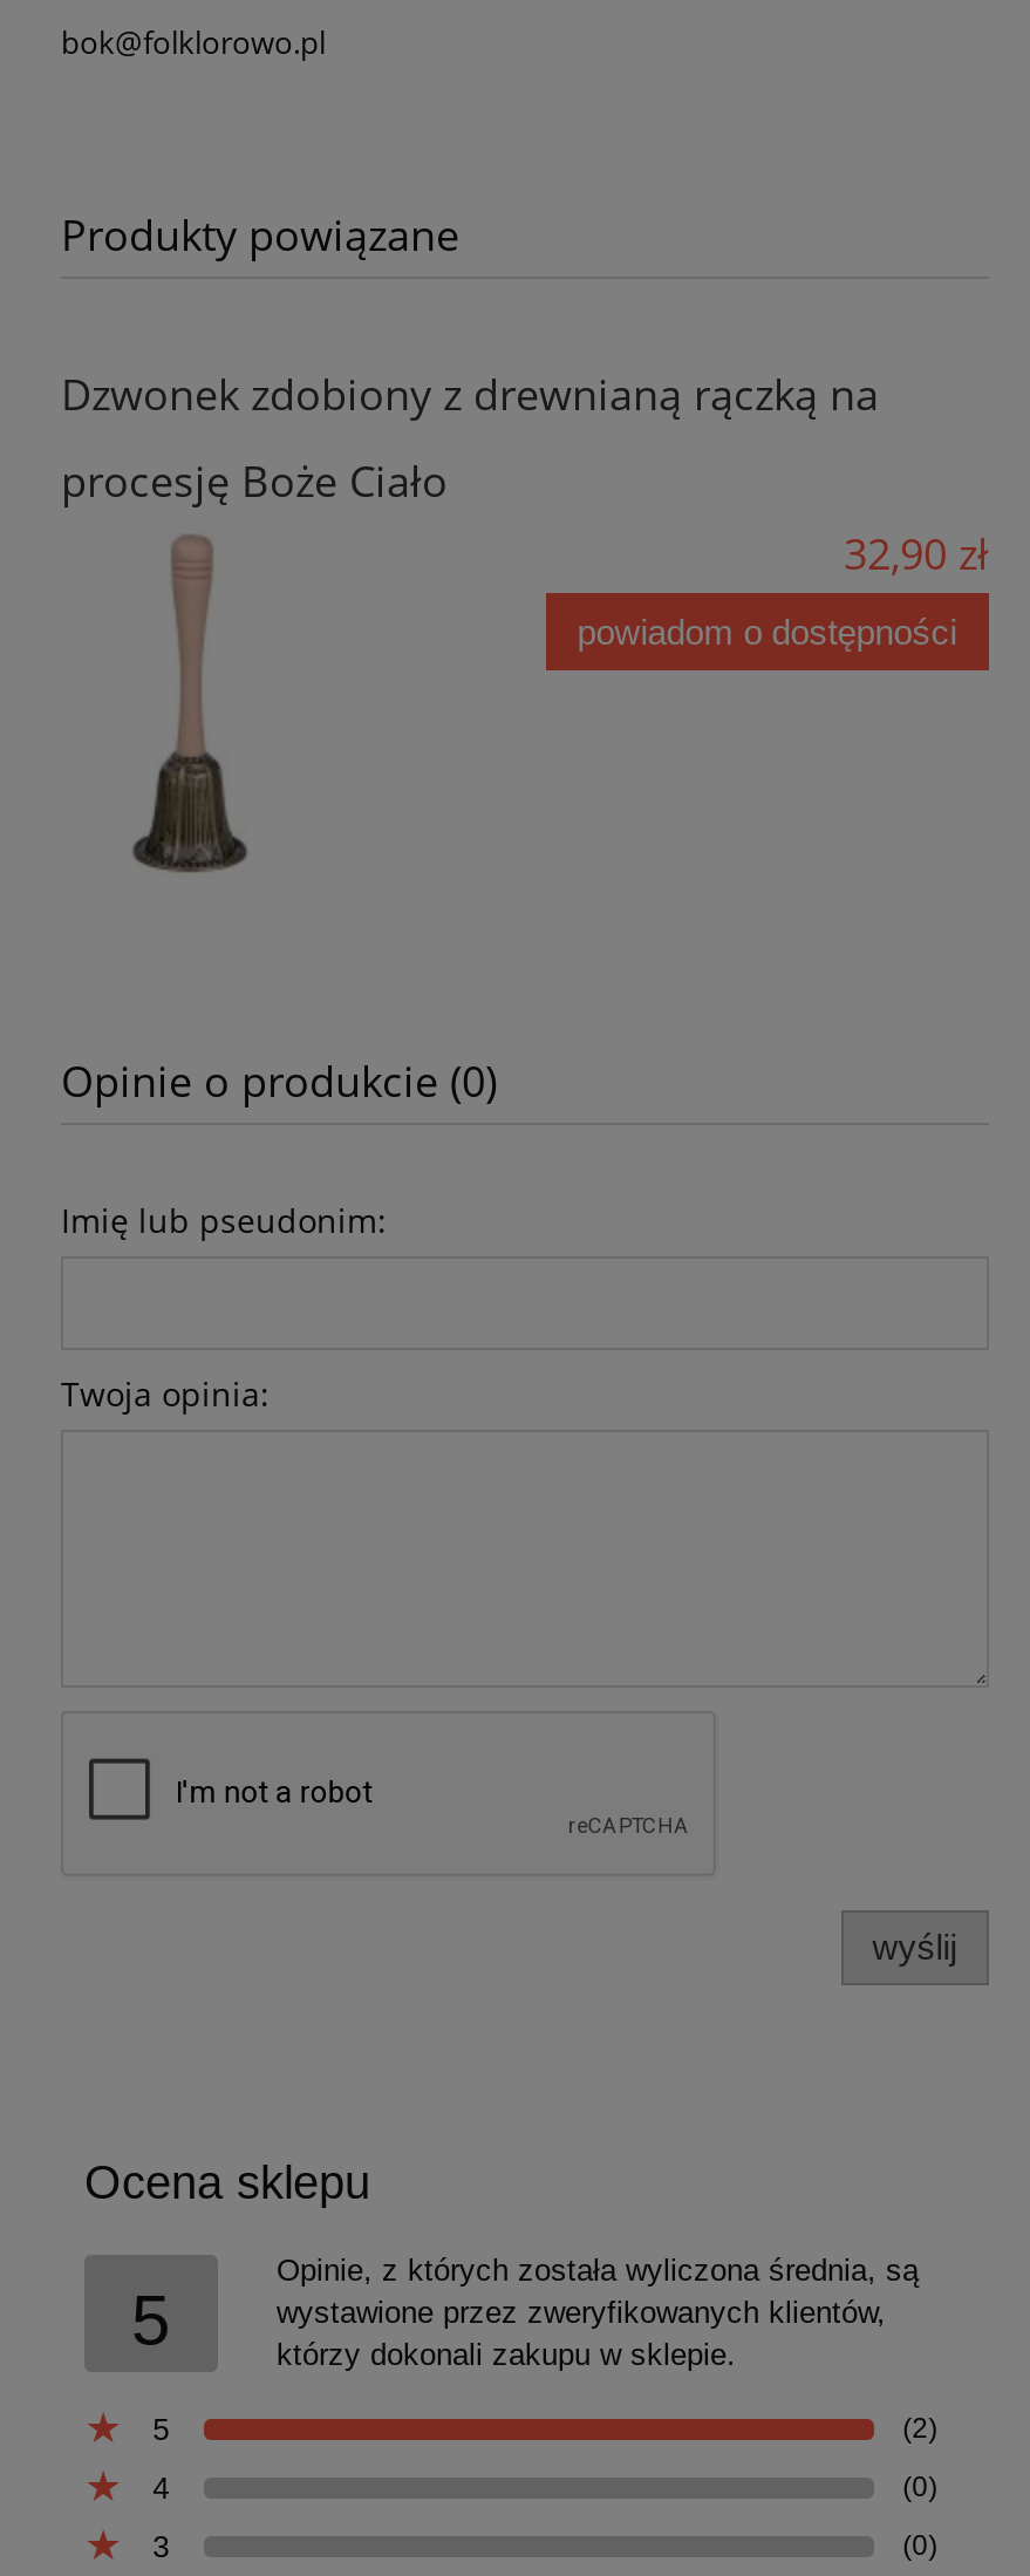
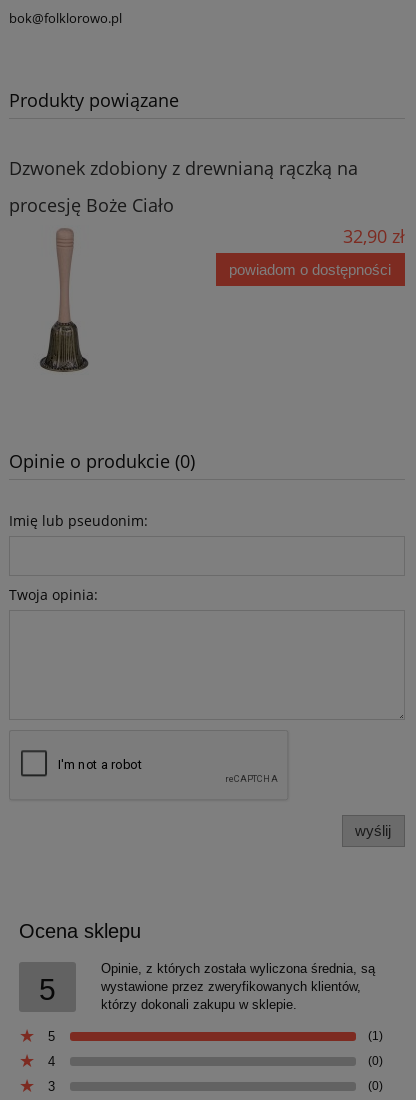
- (2)
+ (1)
